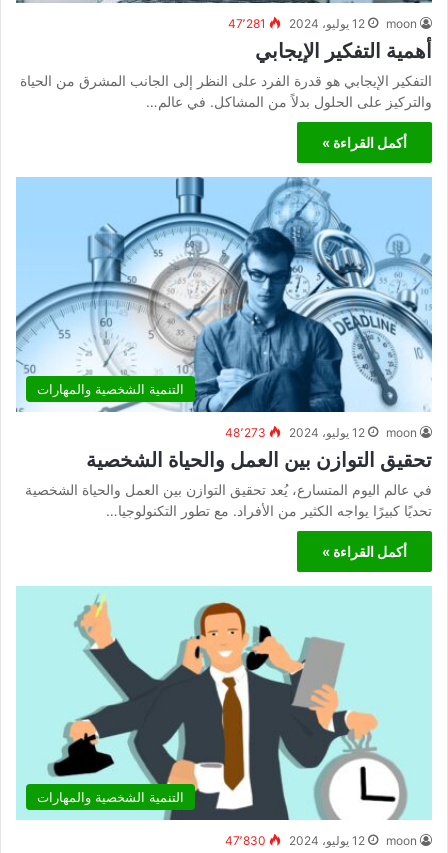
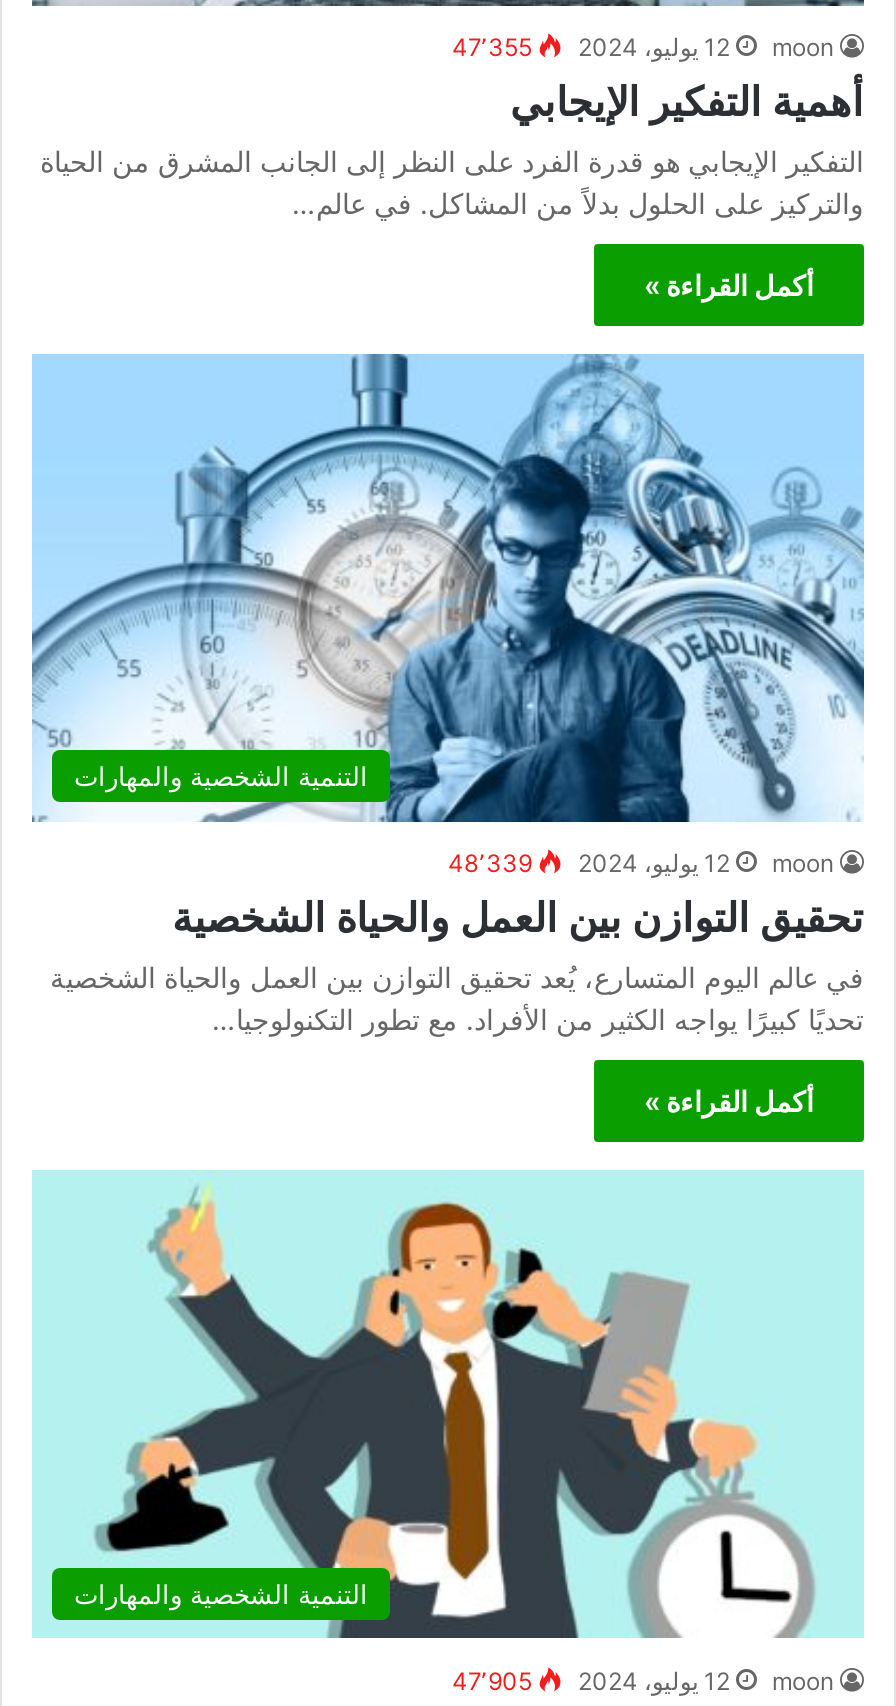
- 47٬281
+ 47٬355

- 48٬273
+ 48٬339

- 47٬830
+ 47٬905
